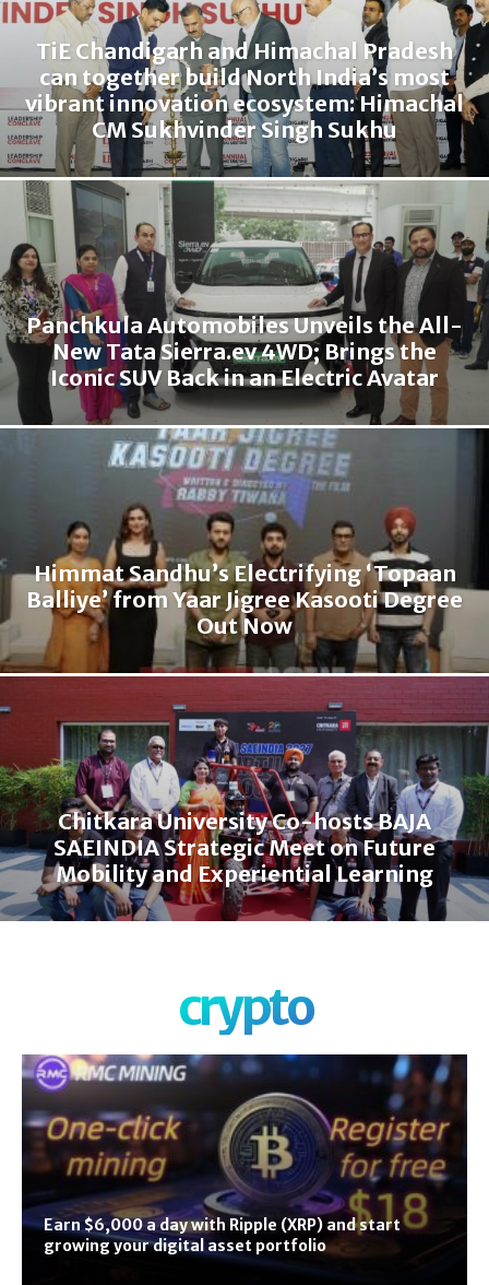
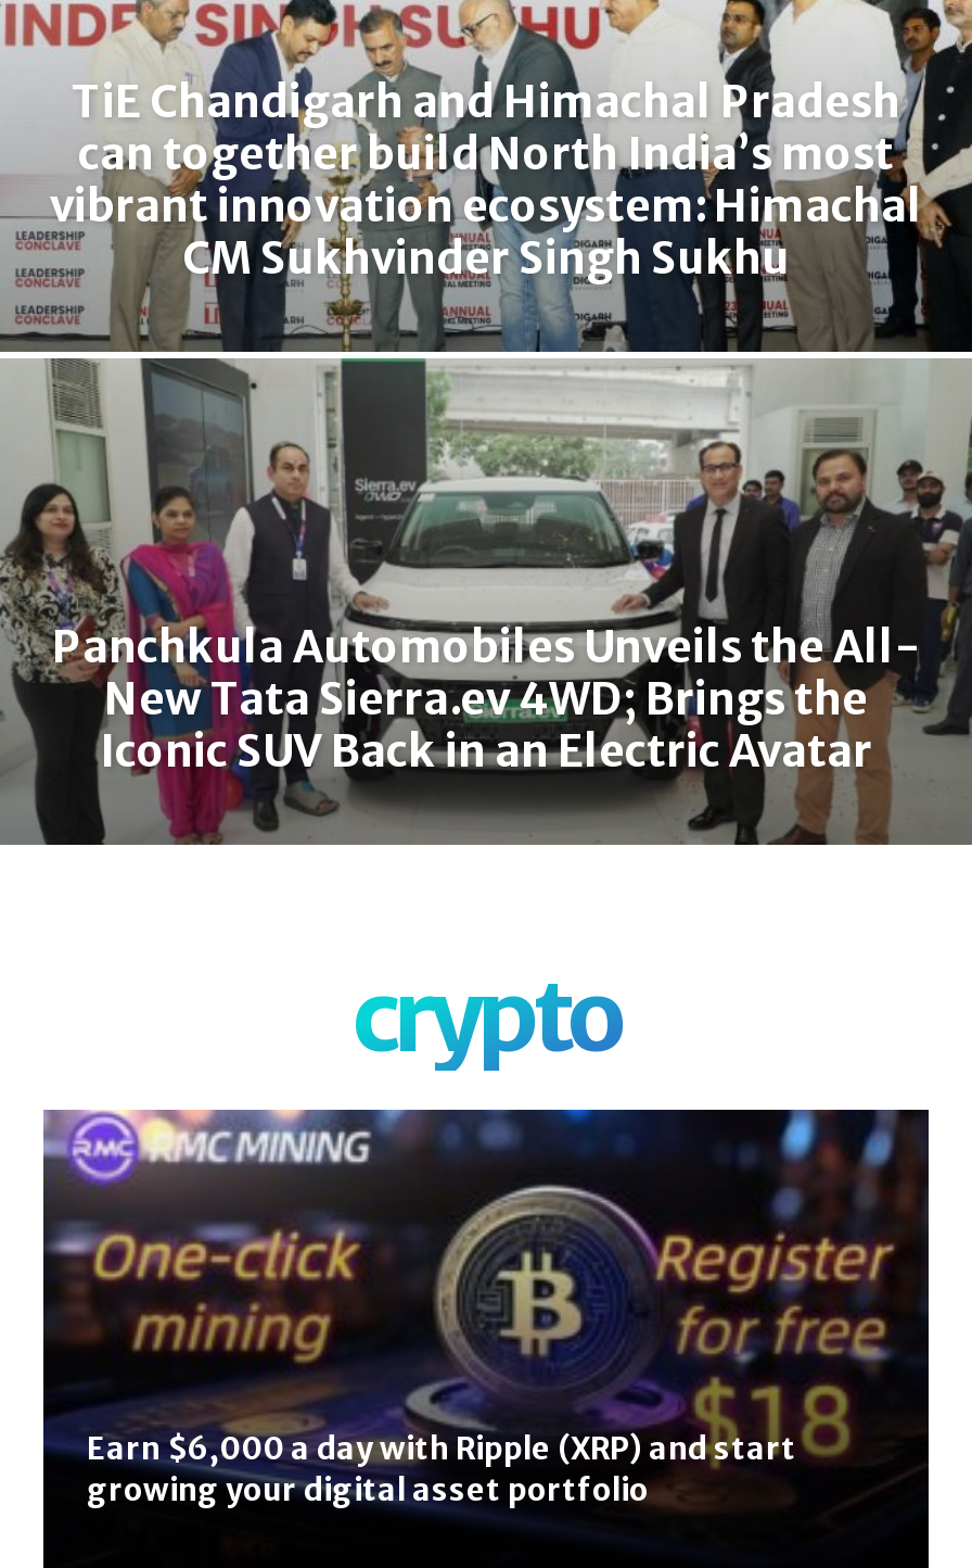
- [image]
- Himmat Sandhu’s Electrifying ‘Topaan
- Balliye’ from Yaar Jigree Kasooti Degree
- Out Now

- Chitkara University Co-hosts BAJA
- SAEINDIA Strategic Meet on Future
- Mobility and Experiential Learning
